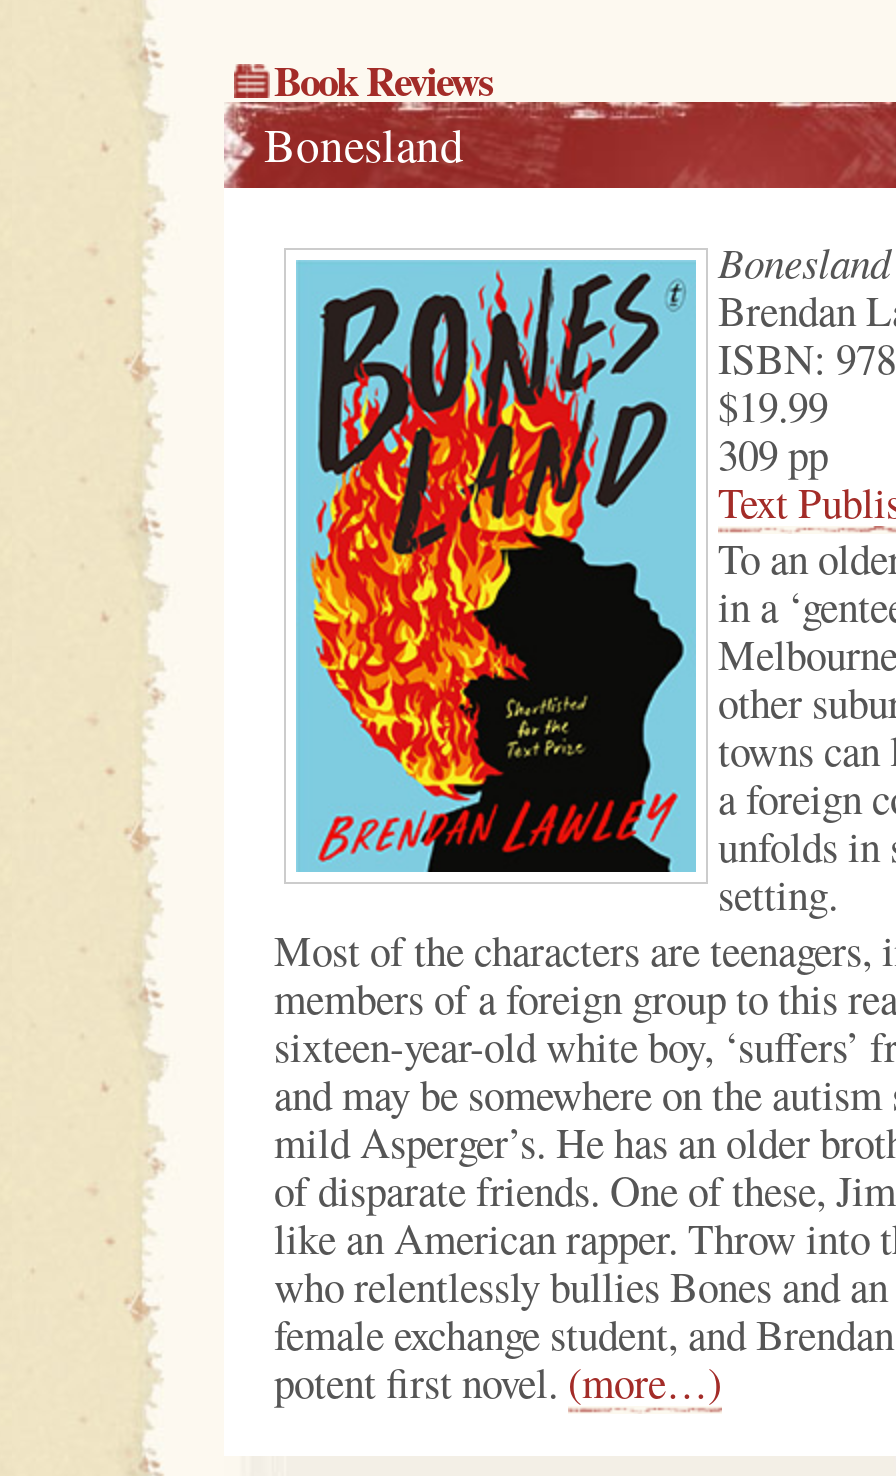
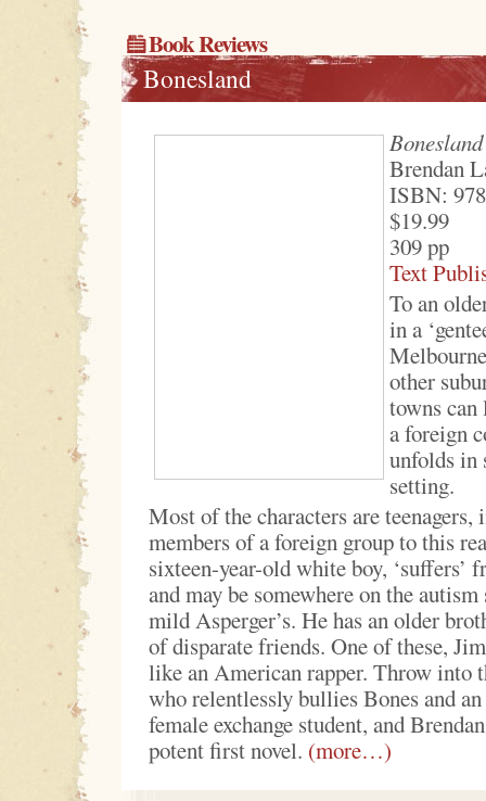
- [image]
